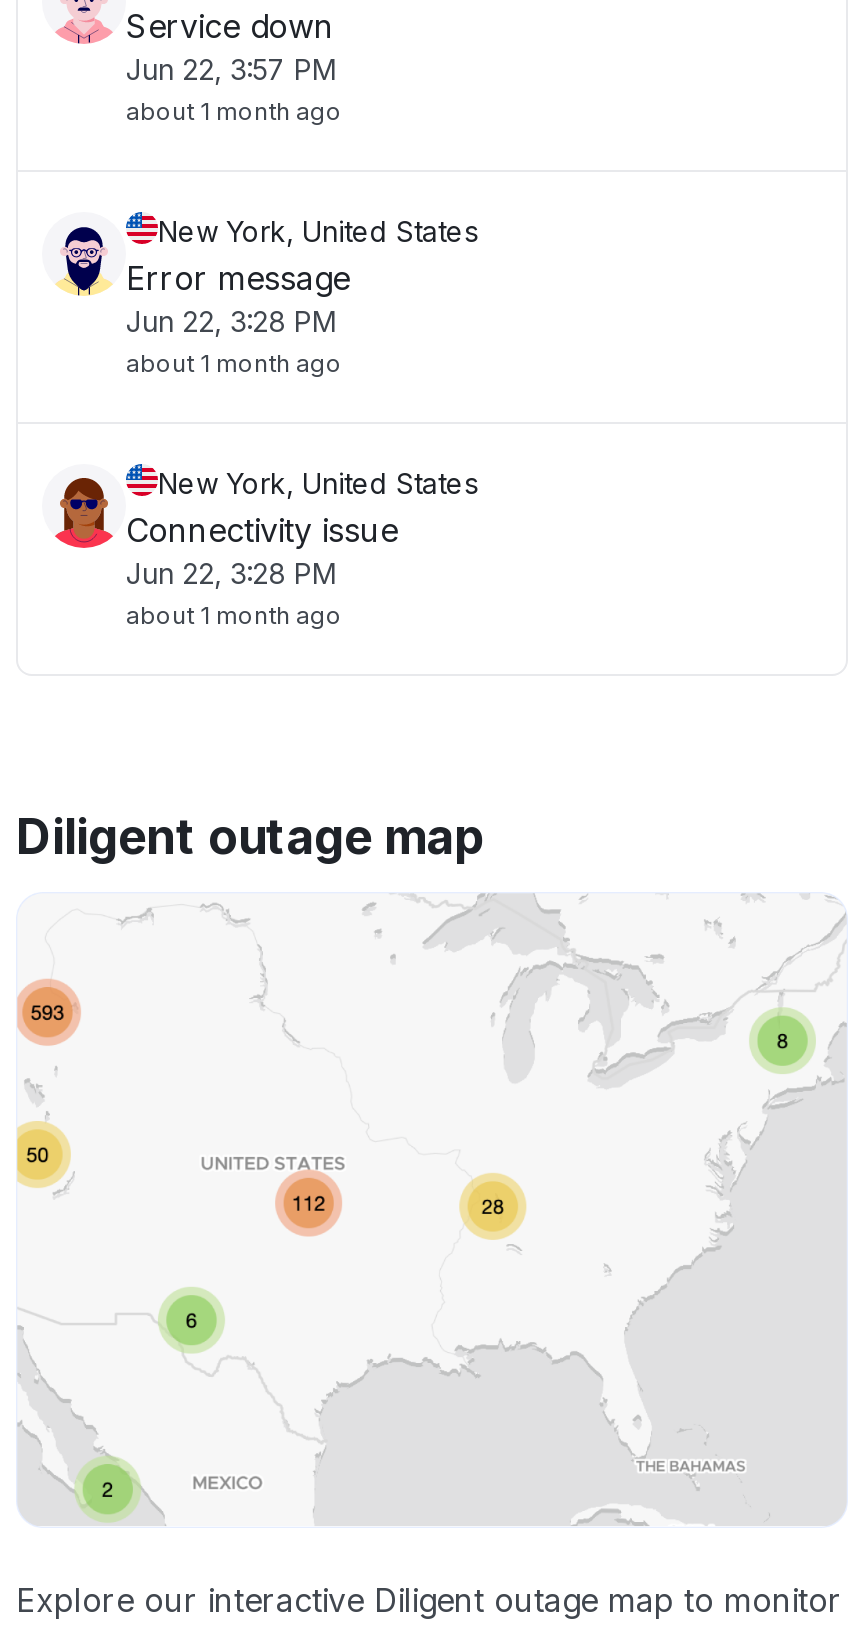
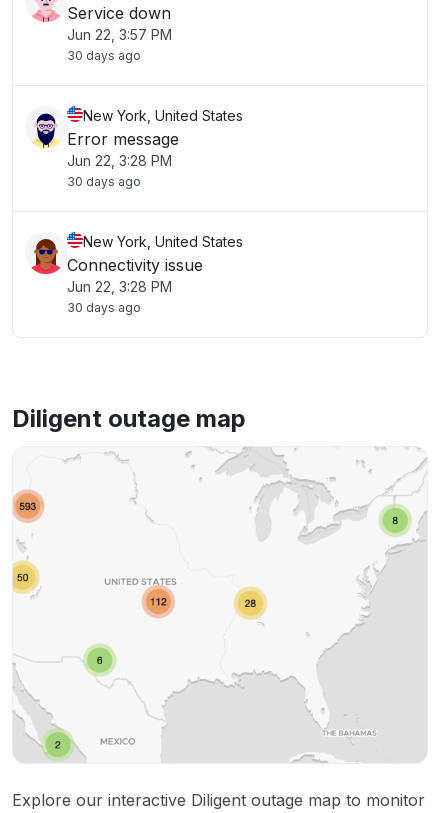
- about 1 month ago
+ 30 days ago

- about 1 month ago
+ 30 days ago

- about 1 month ago
+ 30 days ago
